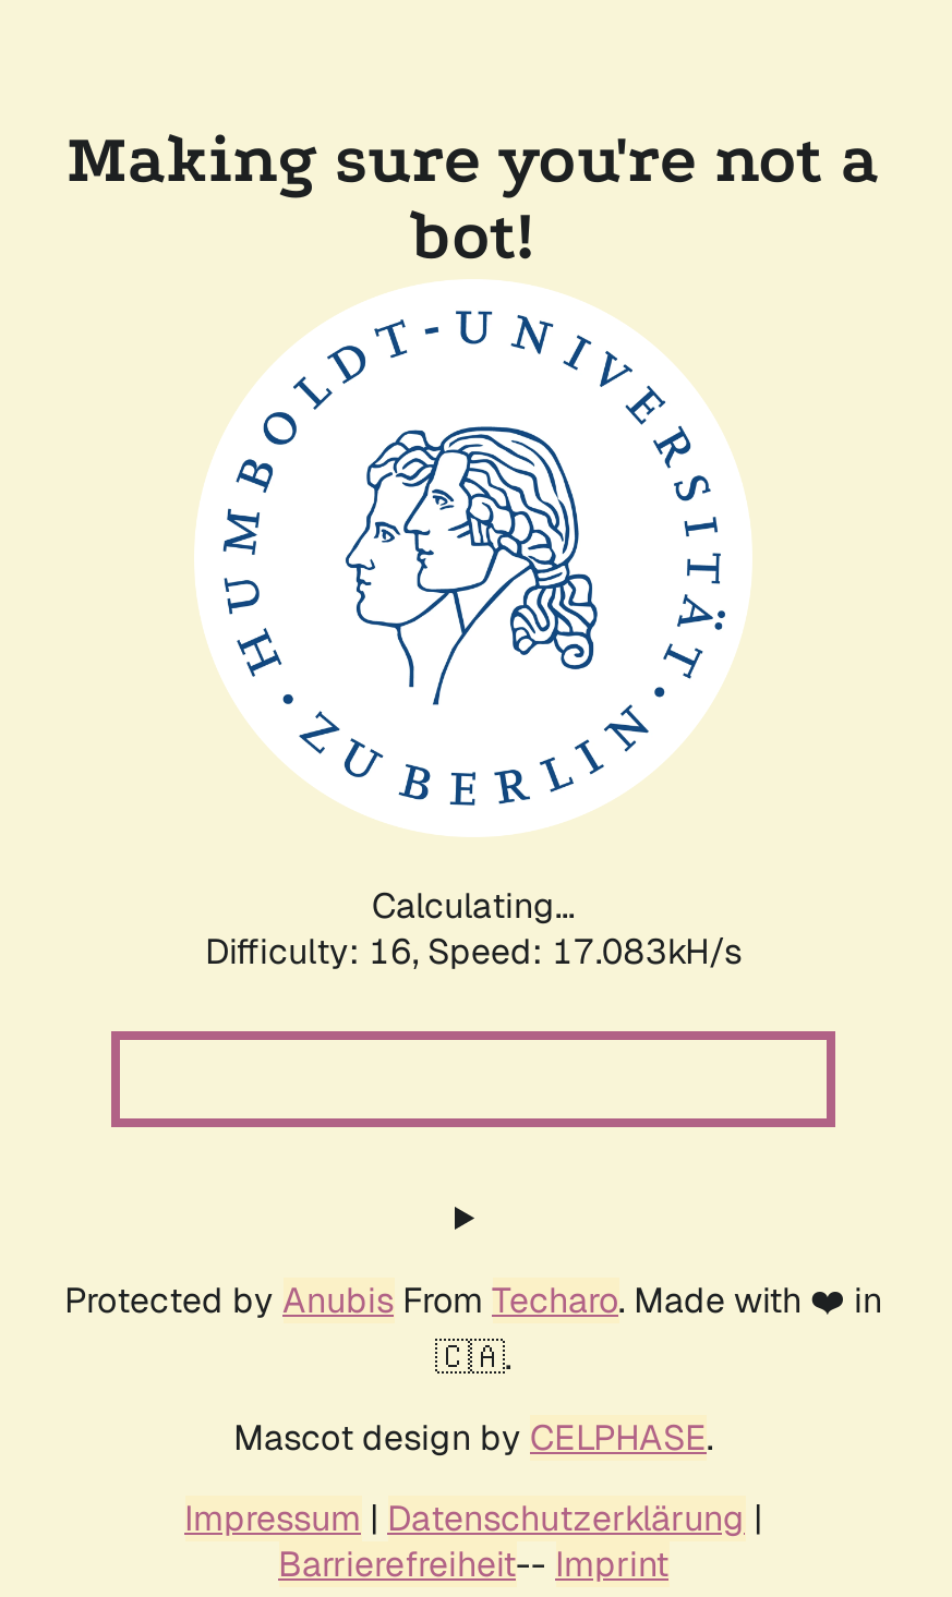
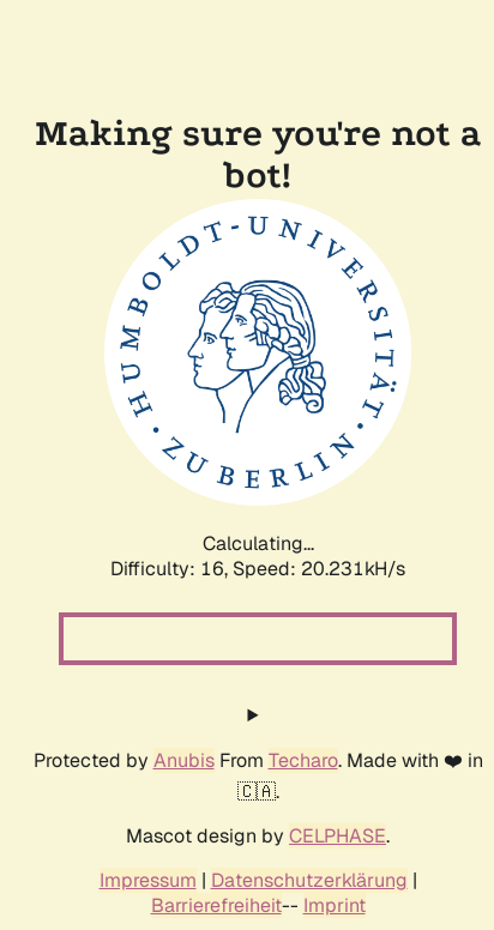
- Difficulty: 16, Speed: 17.083kH/s
+ Difficulty: 16, Speed: 20.231kH/s
